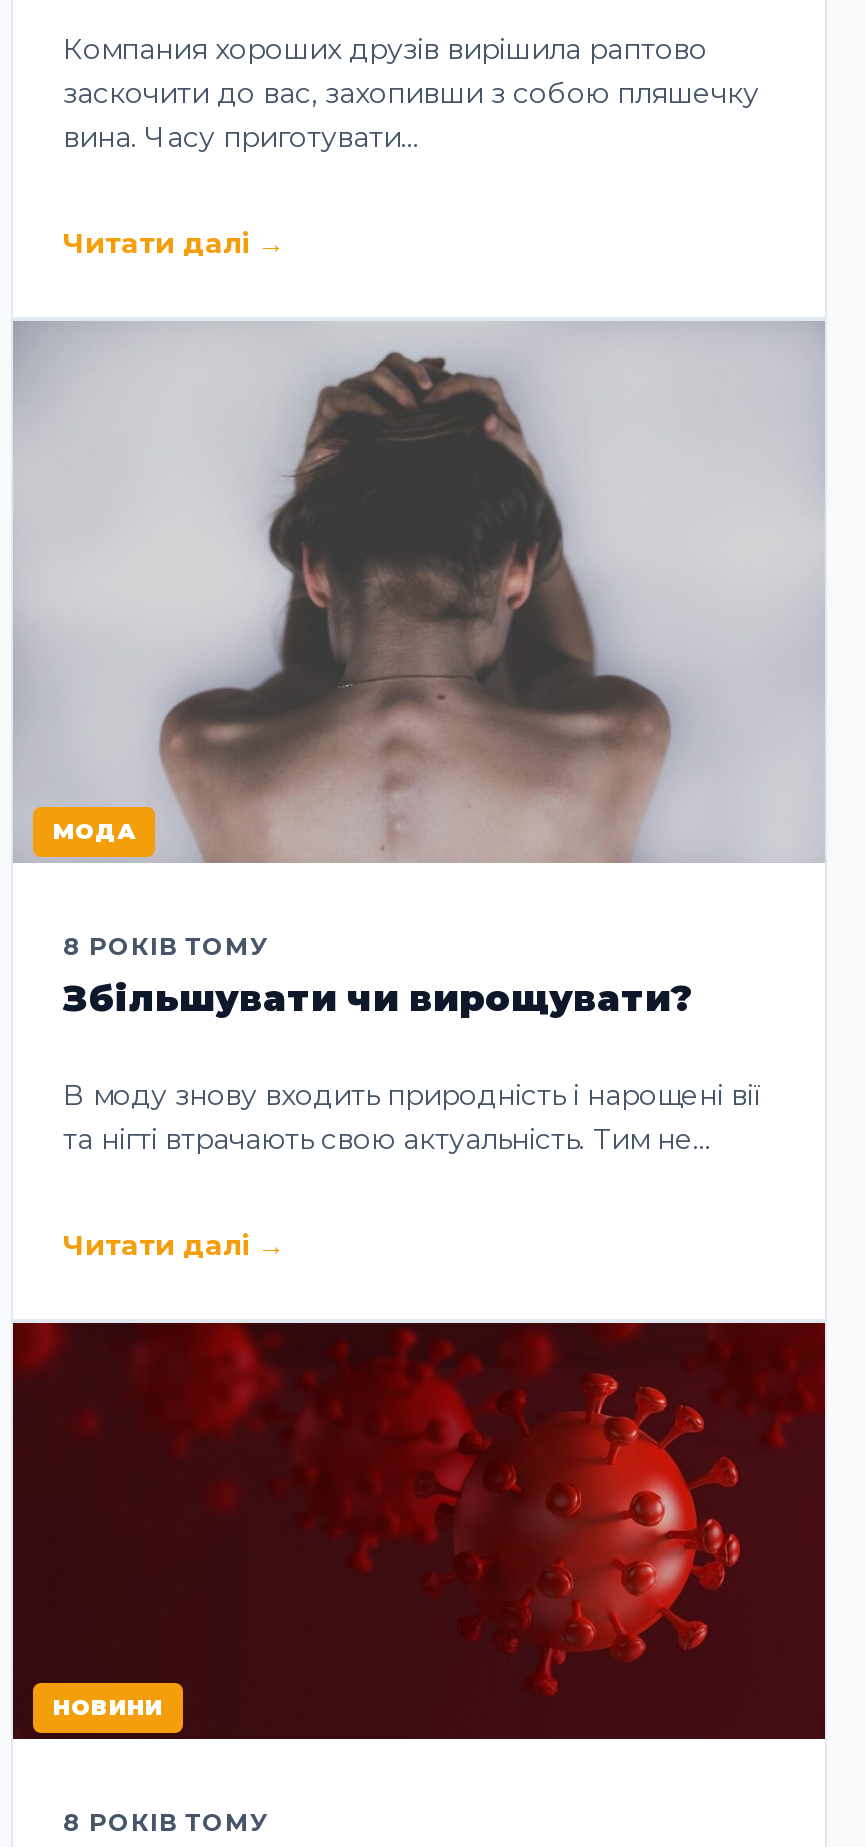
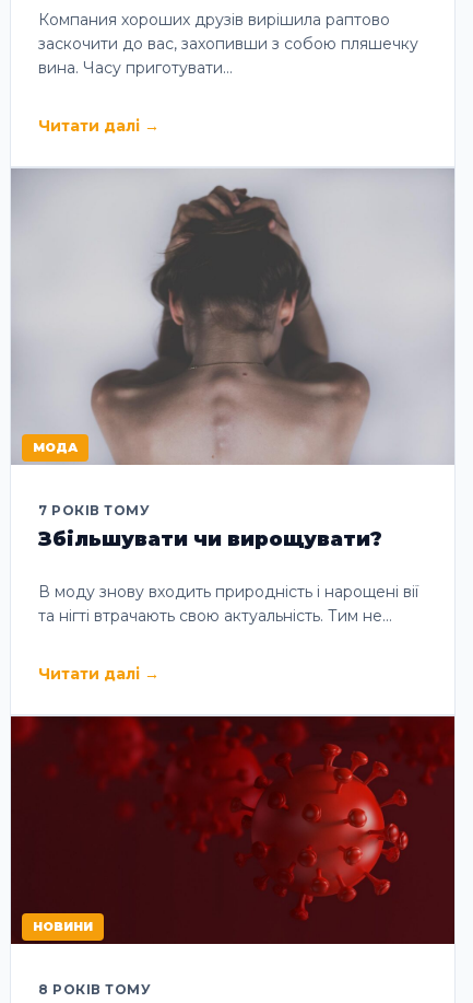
- 8 РОКІВ ТОМУ
+ 7 РОКІВ ТОМУ
